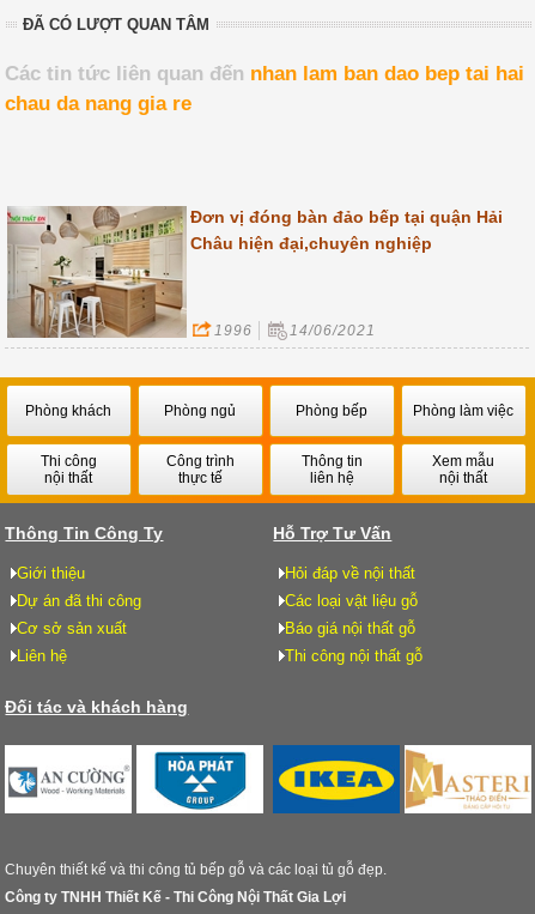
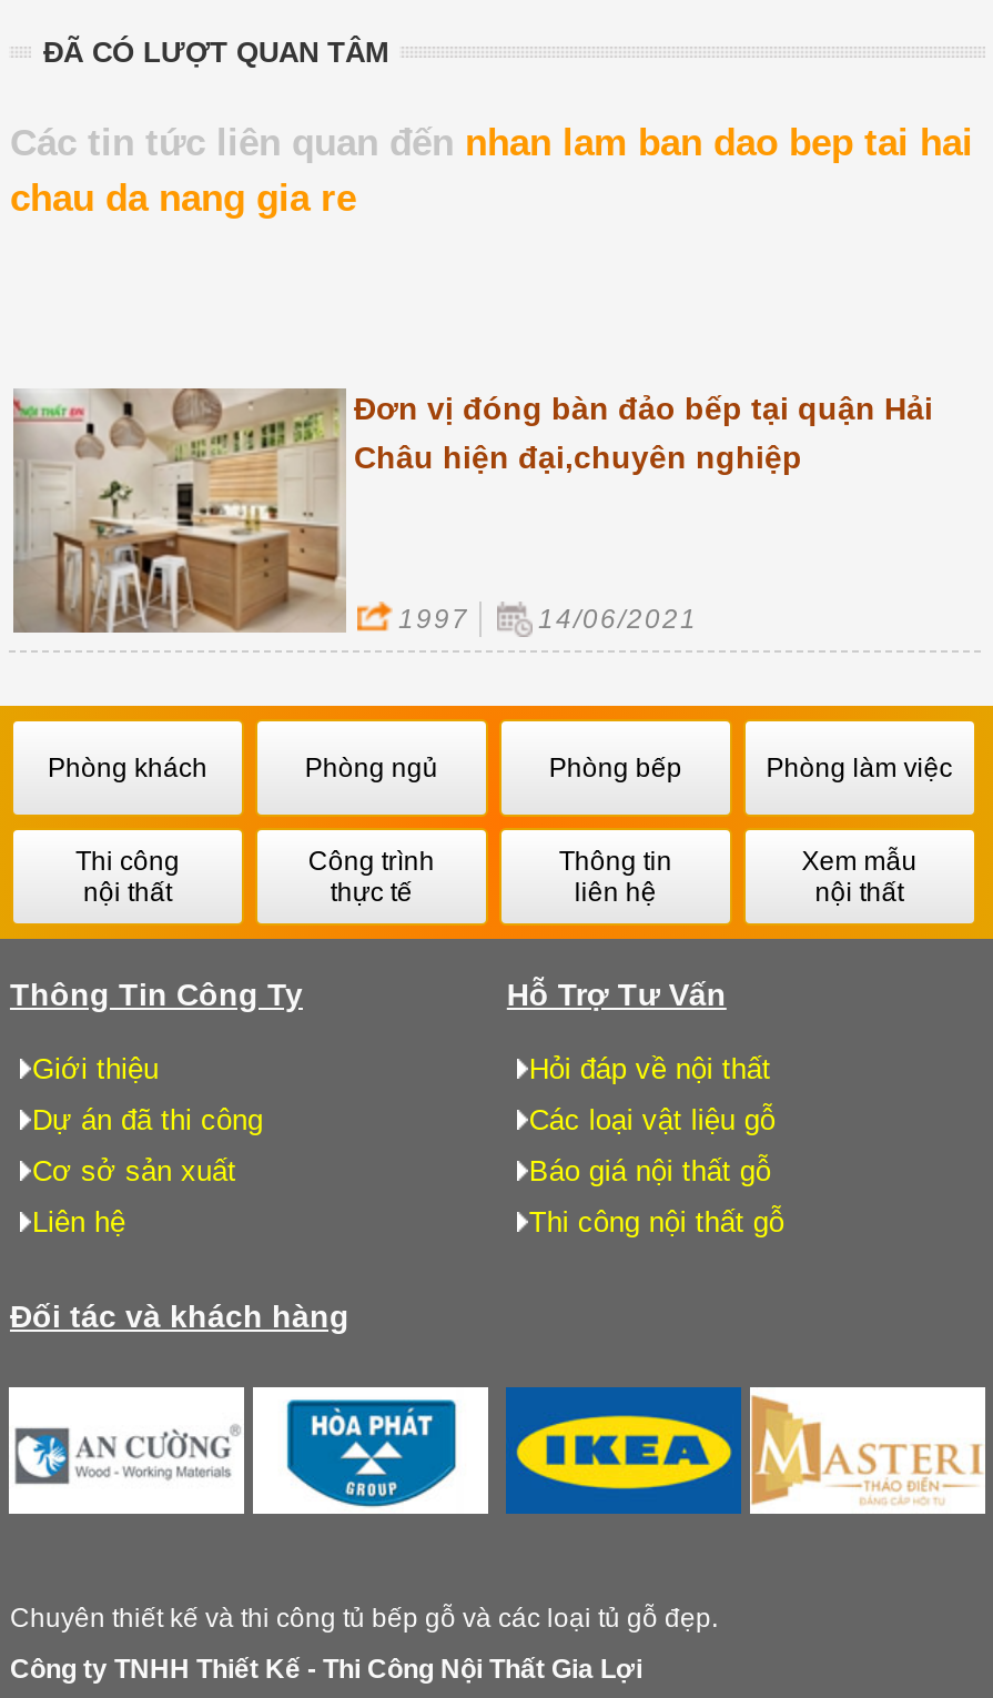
- 1996
+ 1997
